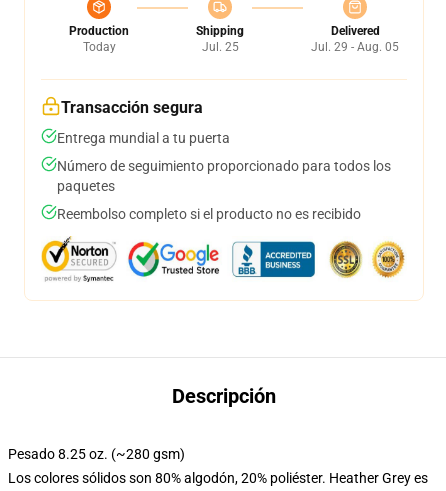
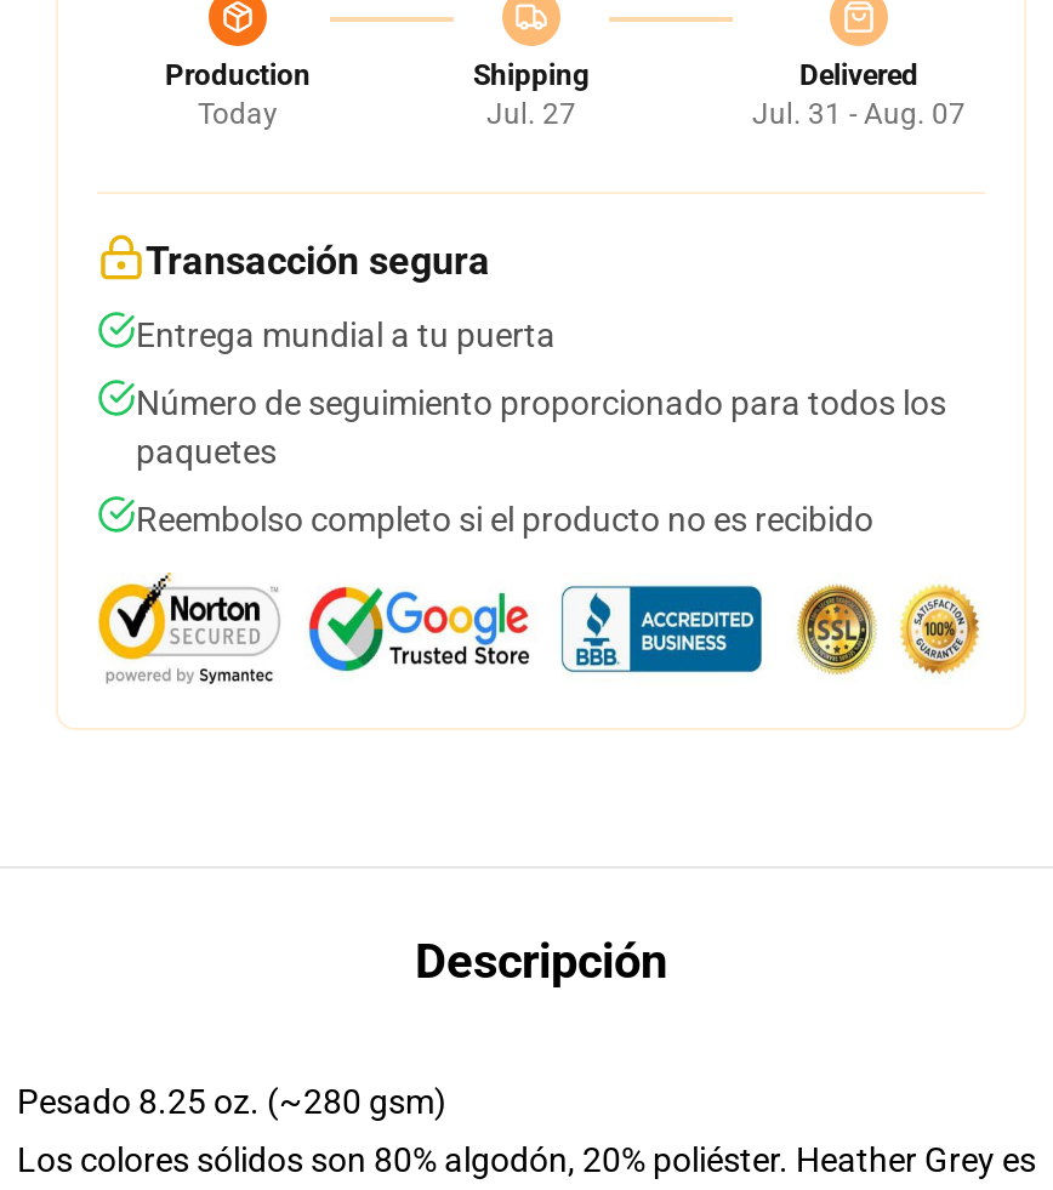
- Jul. 25
+ Jul. 27

- Jul. 29 - Aug. 05
+ Jul. 31 - Aug. 07
